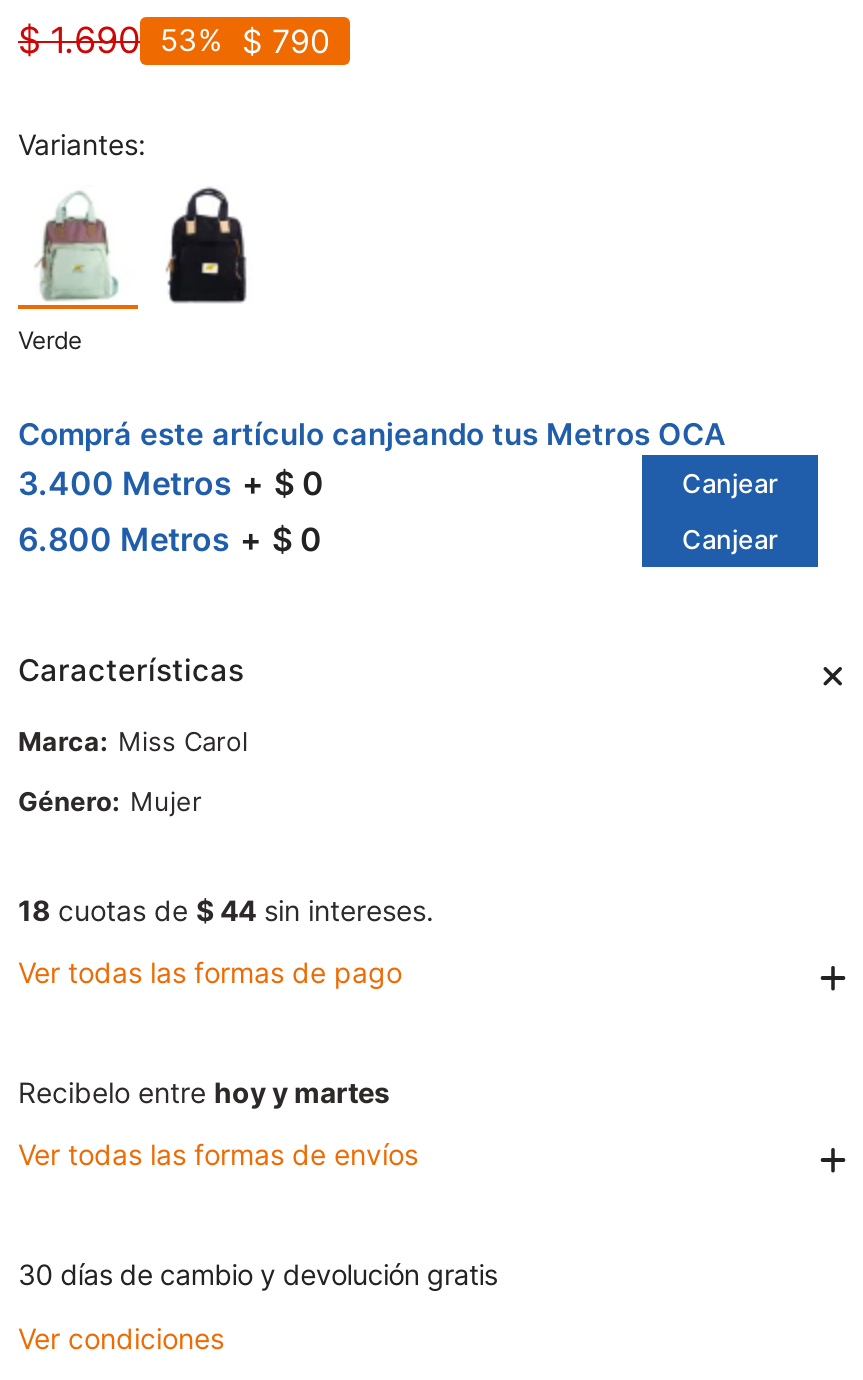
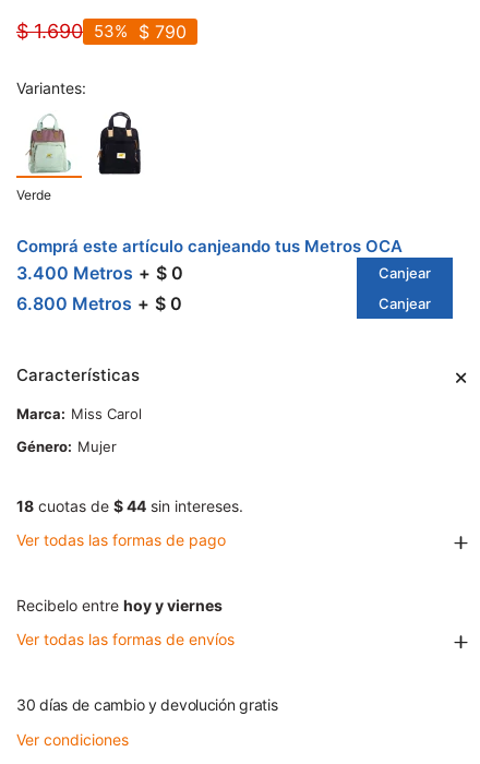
- Recibelo entre hoy y martes
+ Recibelo entre hoy y viernes
